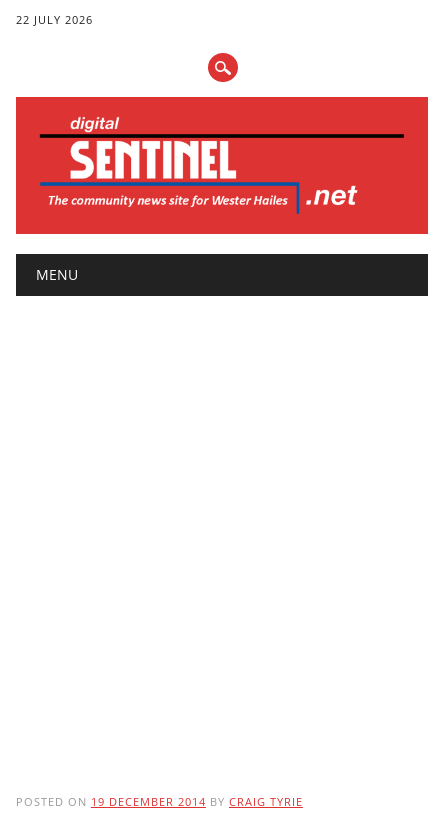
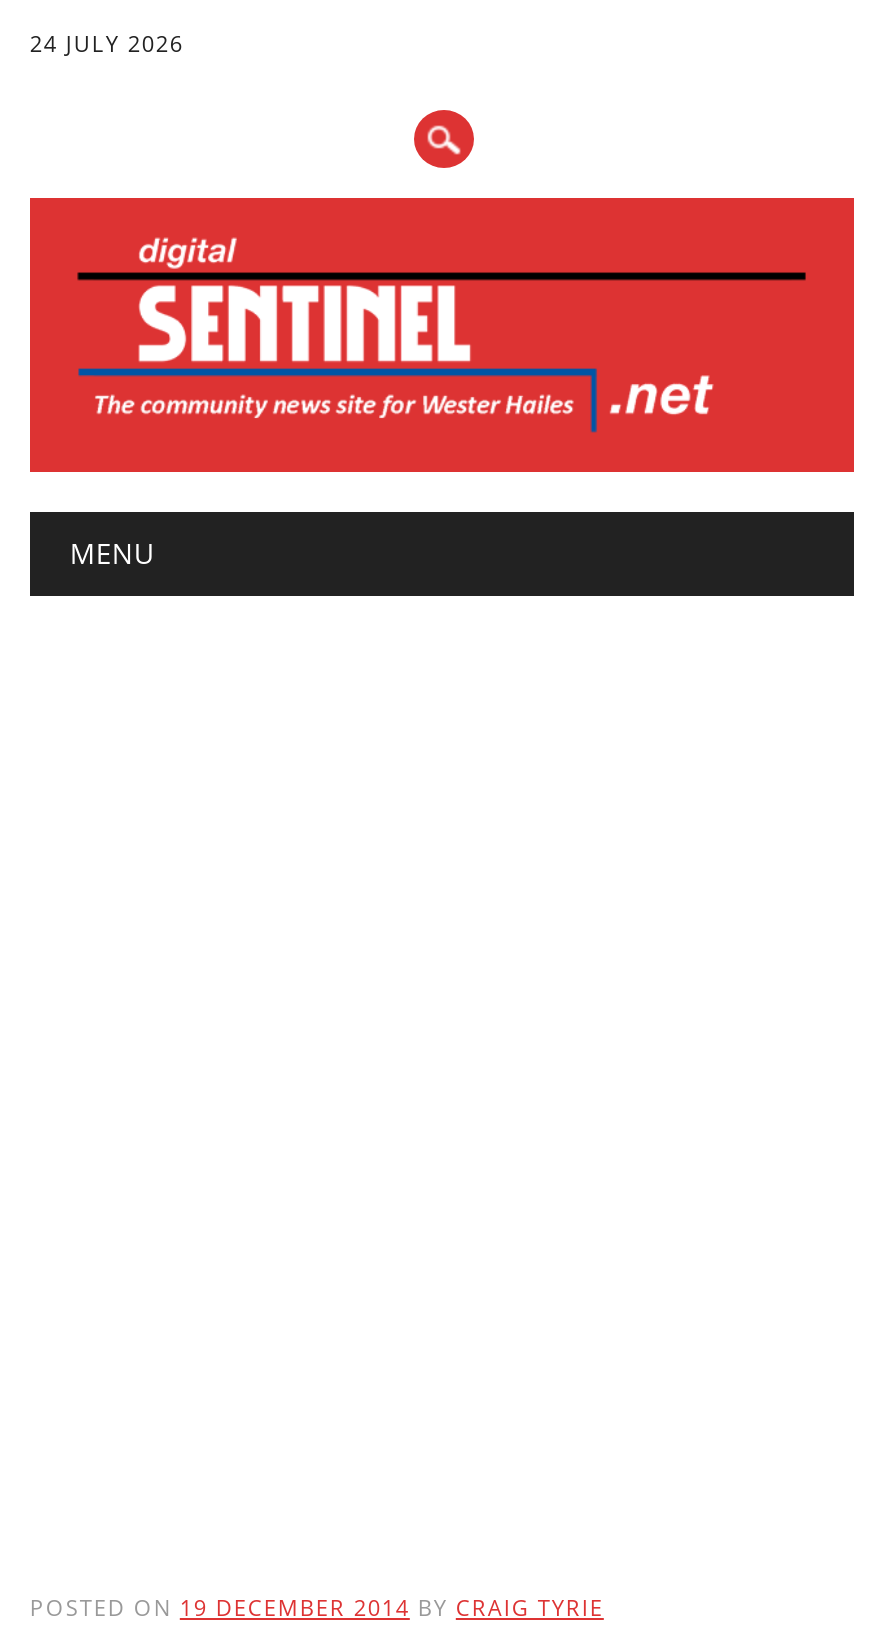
- 22 JULY 2026
+ 24 JULY 2026
